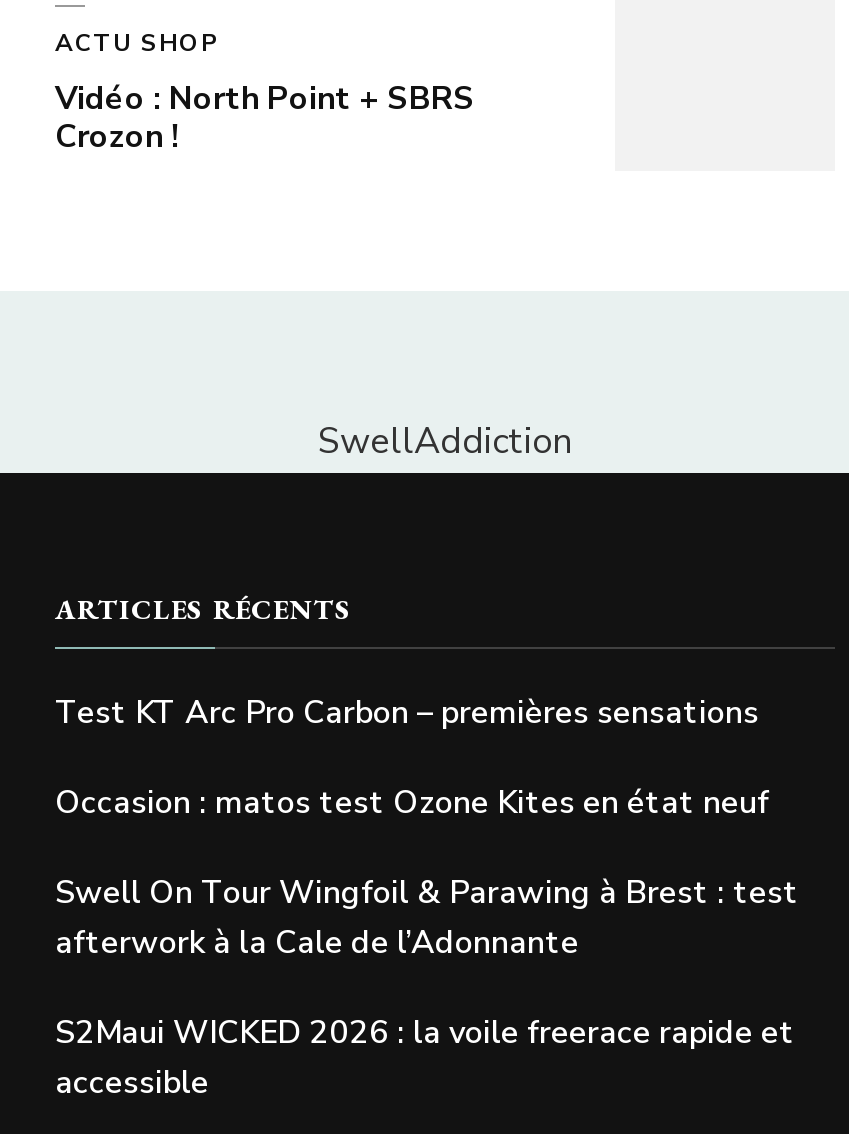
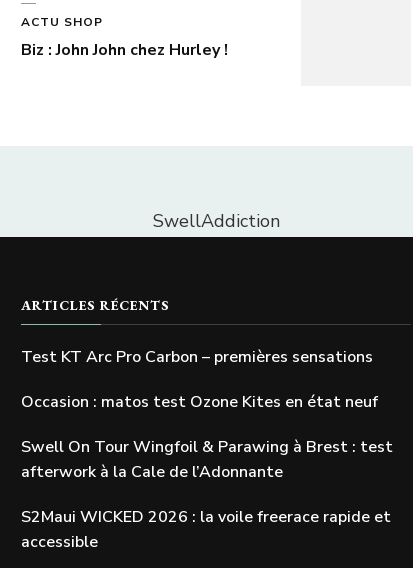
- Vidéo : North Point + SBRS
- Crozon !
+ Biz : John John chez Hurley !
